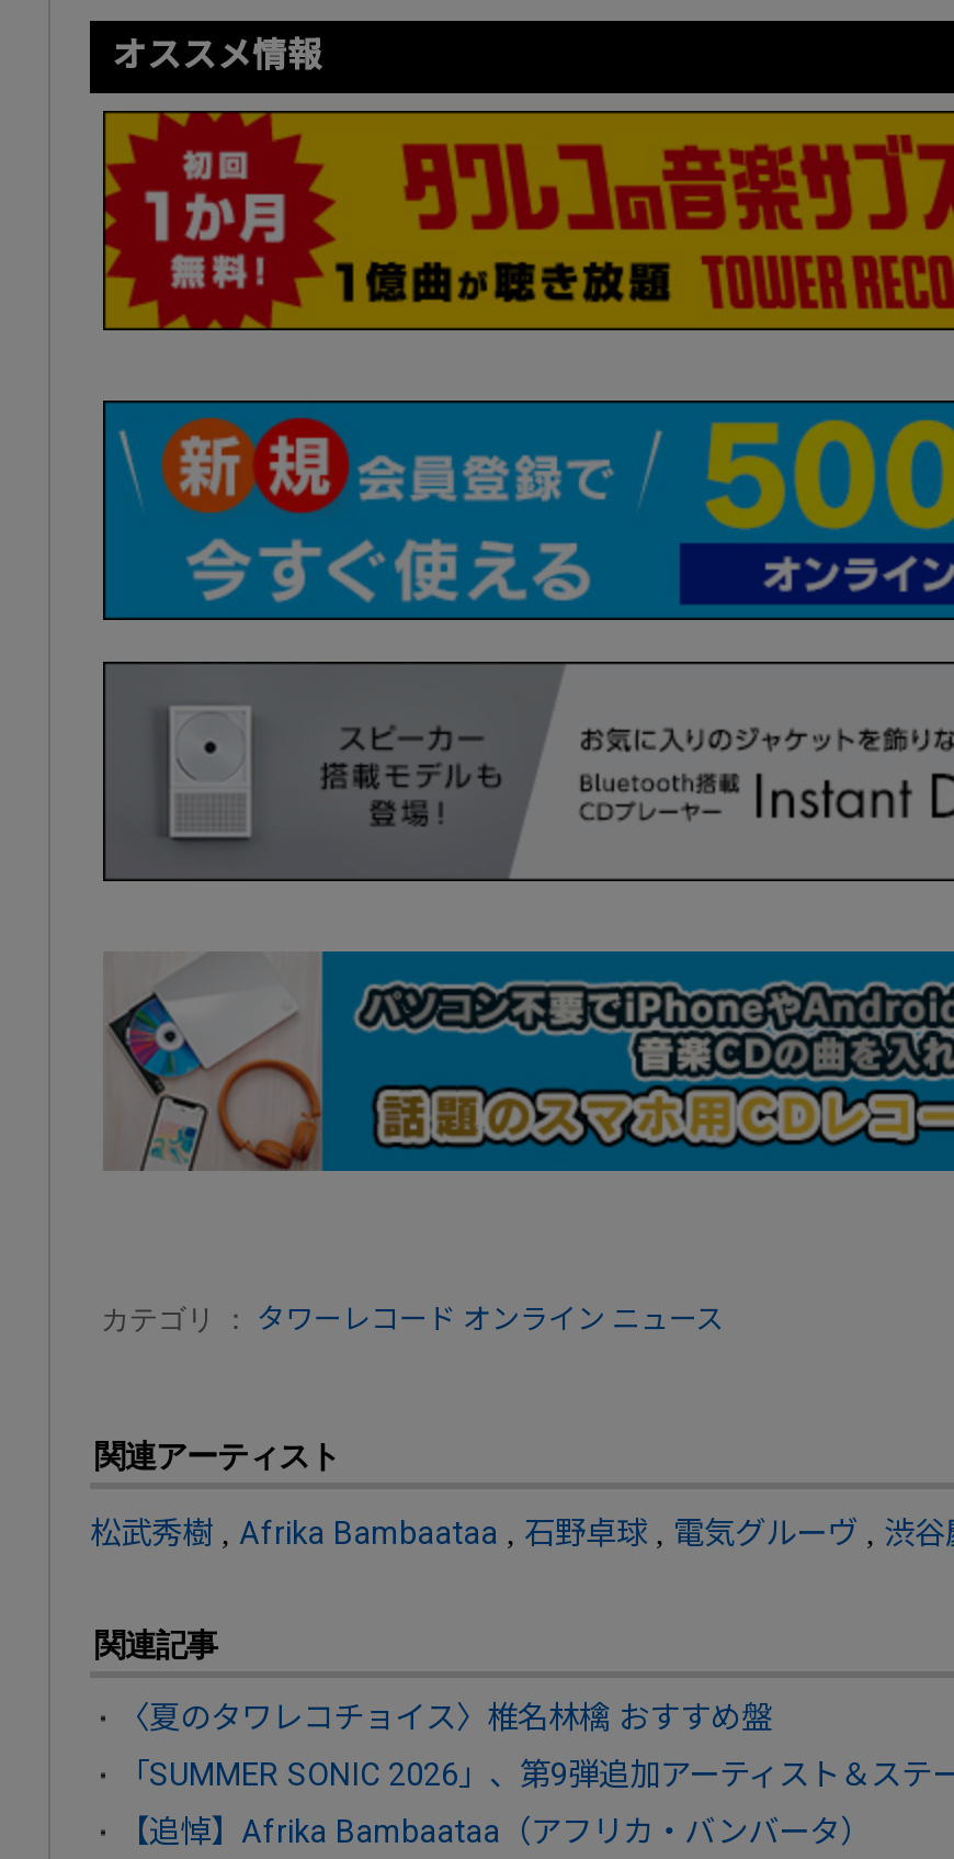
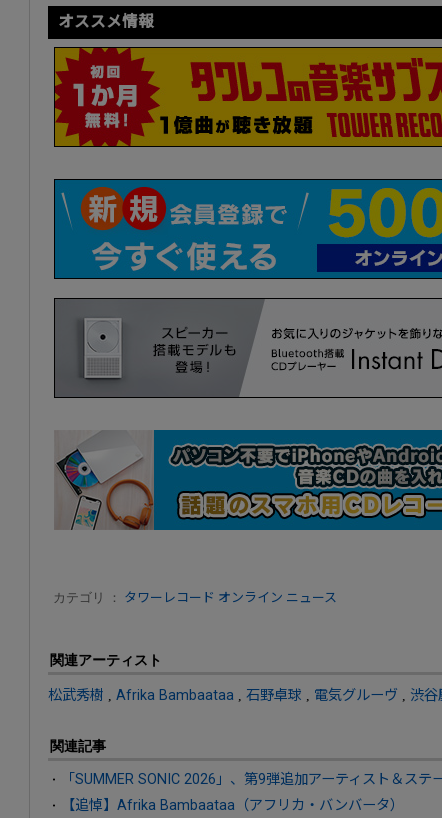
- 〈夏のタワレコチョイス〉椎名林檎 おすすめ盤
